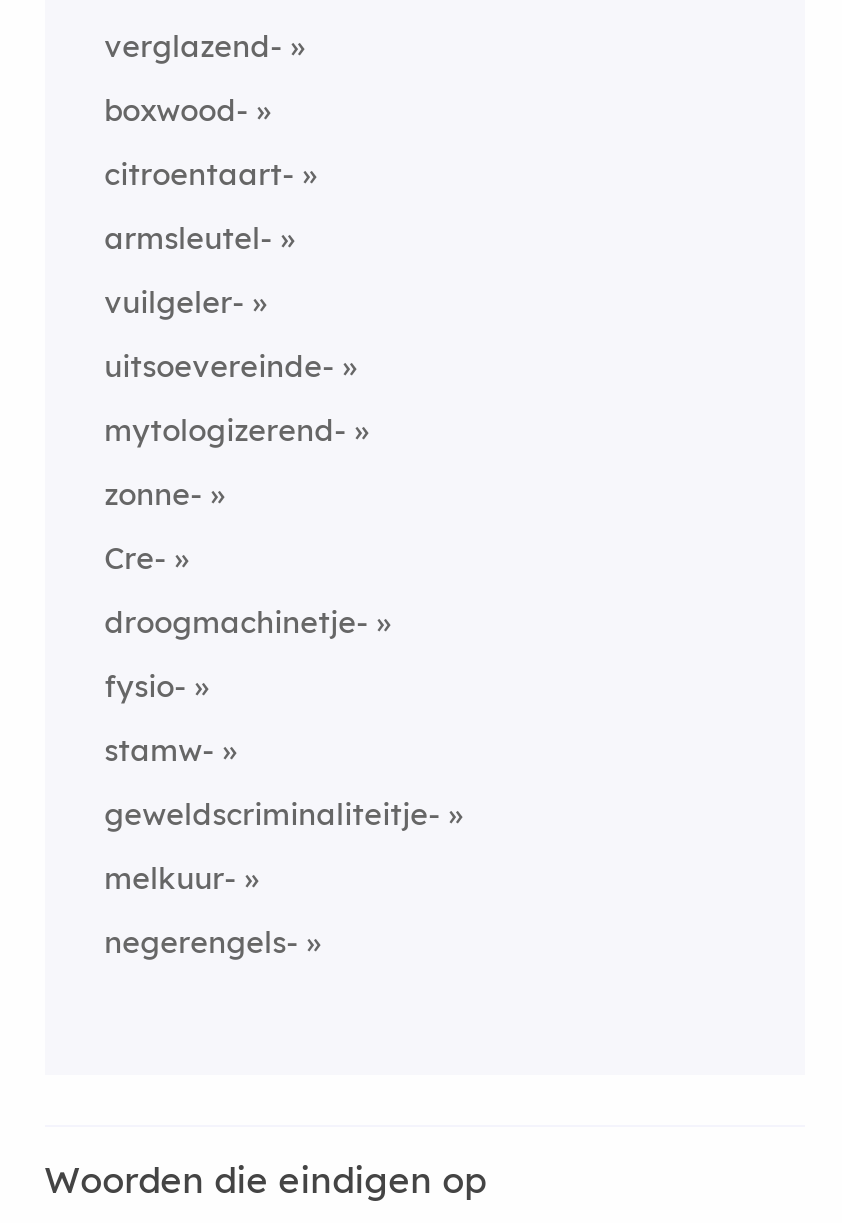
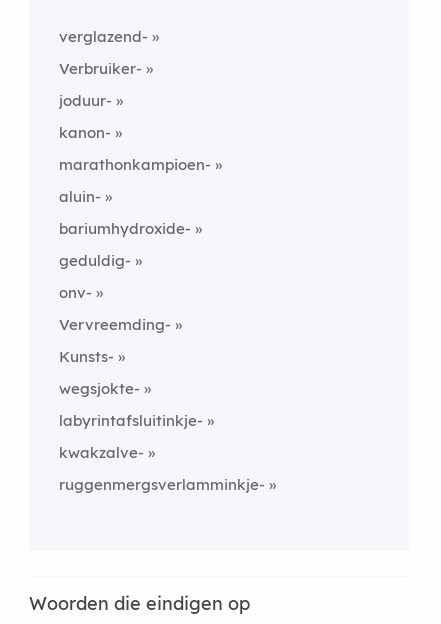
- boxwood-
+ Verbruiker-

- citroentaart-
+ joduur-

- armsleutel-
+ kanon-

- vuilgeler-
+ marathonkampioen-

- uitsoevereinde-
+ aluin-

- mytologizerend-
+ bariumhydroxide-

- zonne-
+ geduldig-

- Cre-
+ onv-

- droogmachinetje-
+ Vervreemding-

- fysio-
+ Kunsts-

- stamw-
+ wegsjokte-

- geweldscriminaliteitje-
+ labyrintafsluitinkje-

- melkuur-
+ kwakzalve-

- negerengels-
+ ruggenmergsverlamminkje-
